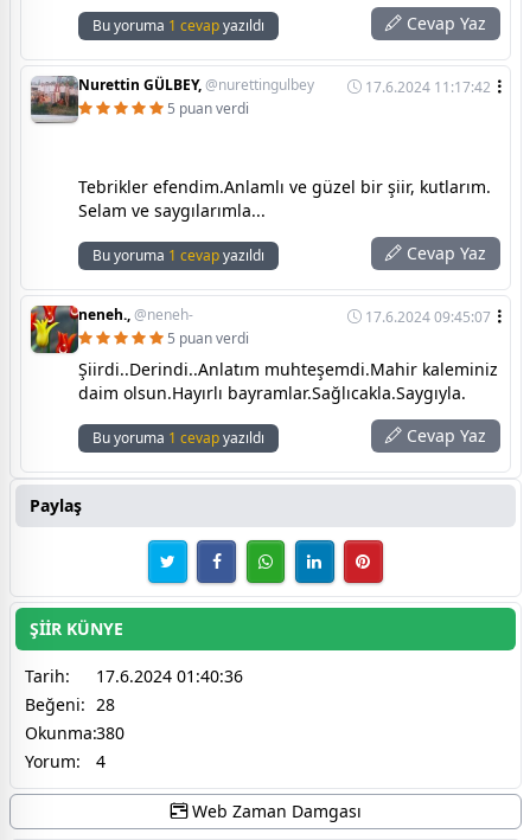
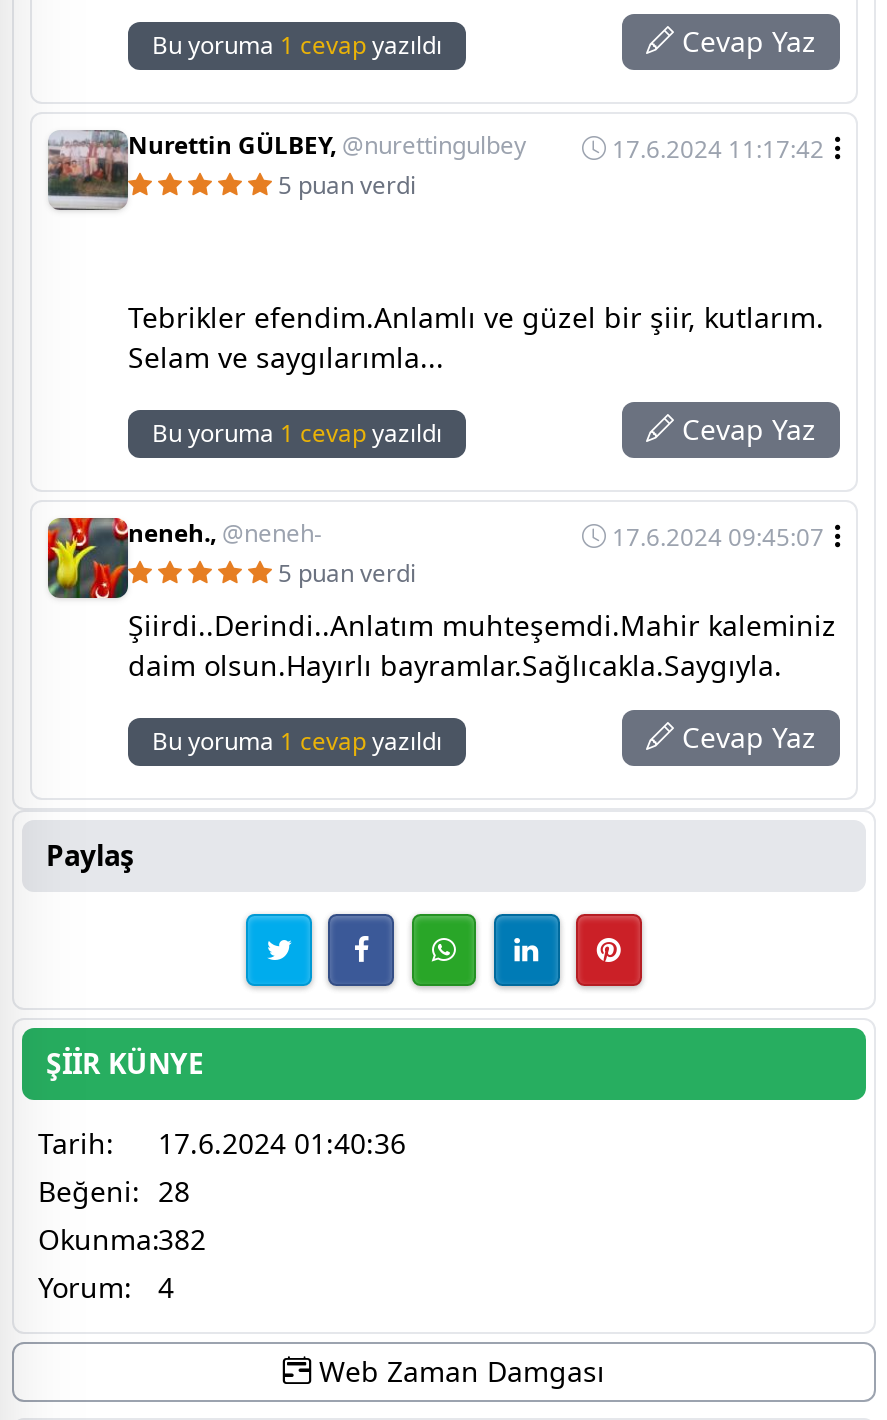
- Okunma:380
+ Okunma:382
